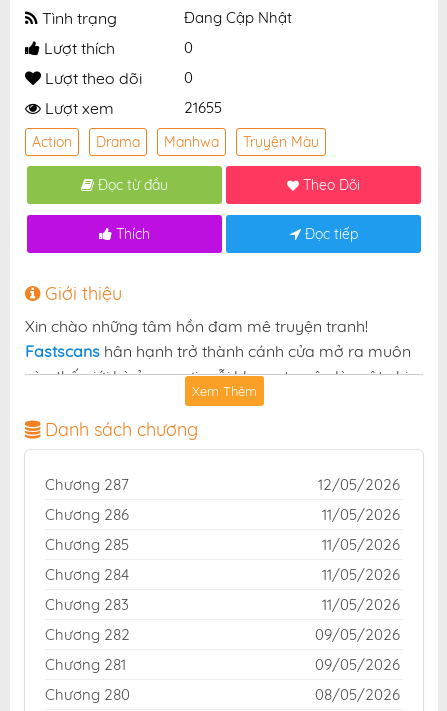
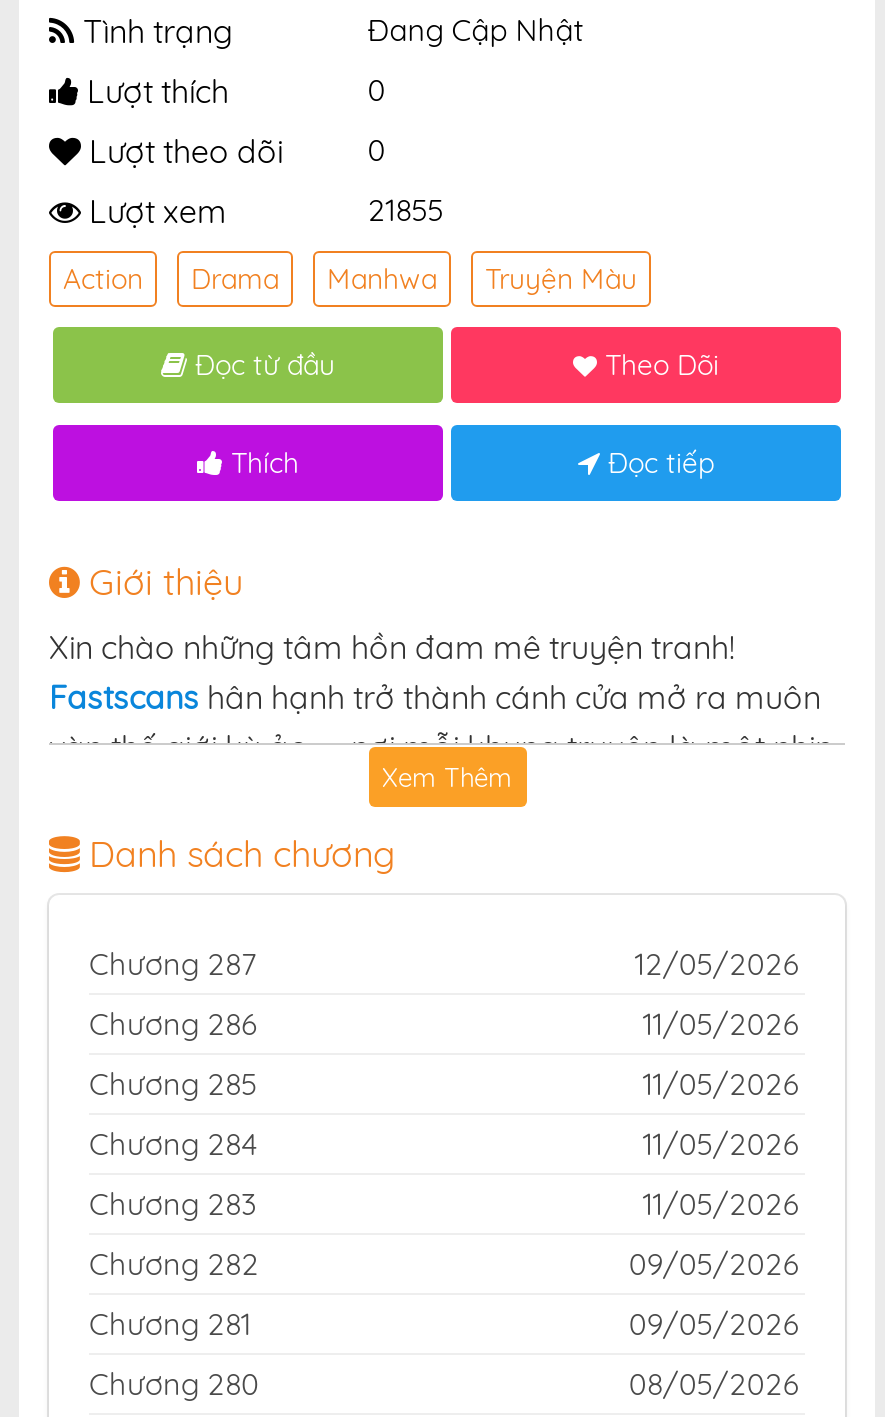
- 21655
+ 21855
